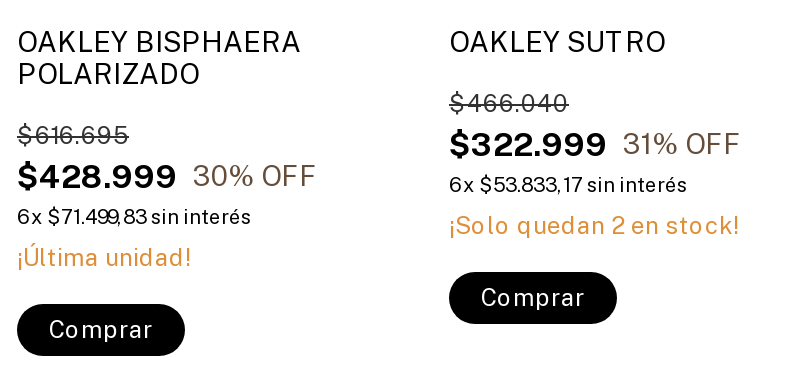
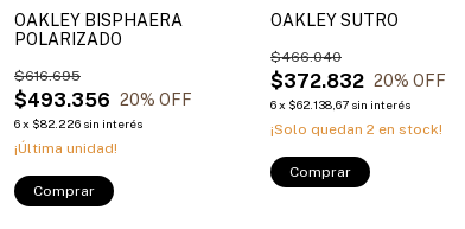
- $322.999
+ $372.832

- 31% OFF
+ 20% OFF

- $428.999
+ $493.356

- 30% OFF
+ 20% OFF

- 6 x $53.833,17 sin interés
+ 6 x $62.138,67 sin interés

- 6 x $71.499,83 sin interés
+ 6 x $82.226 sin interés
